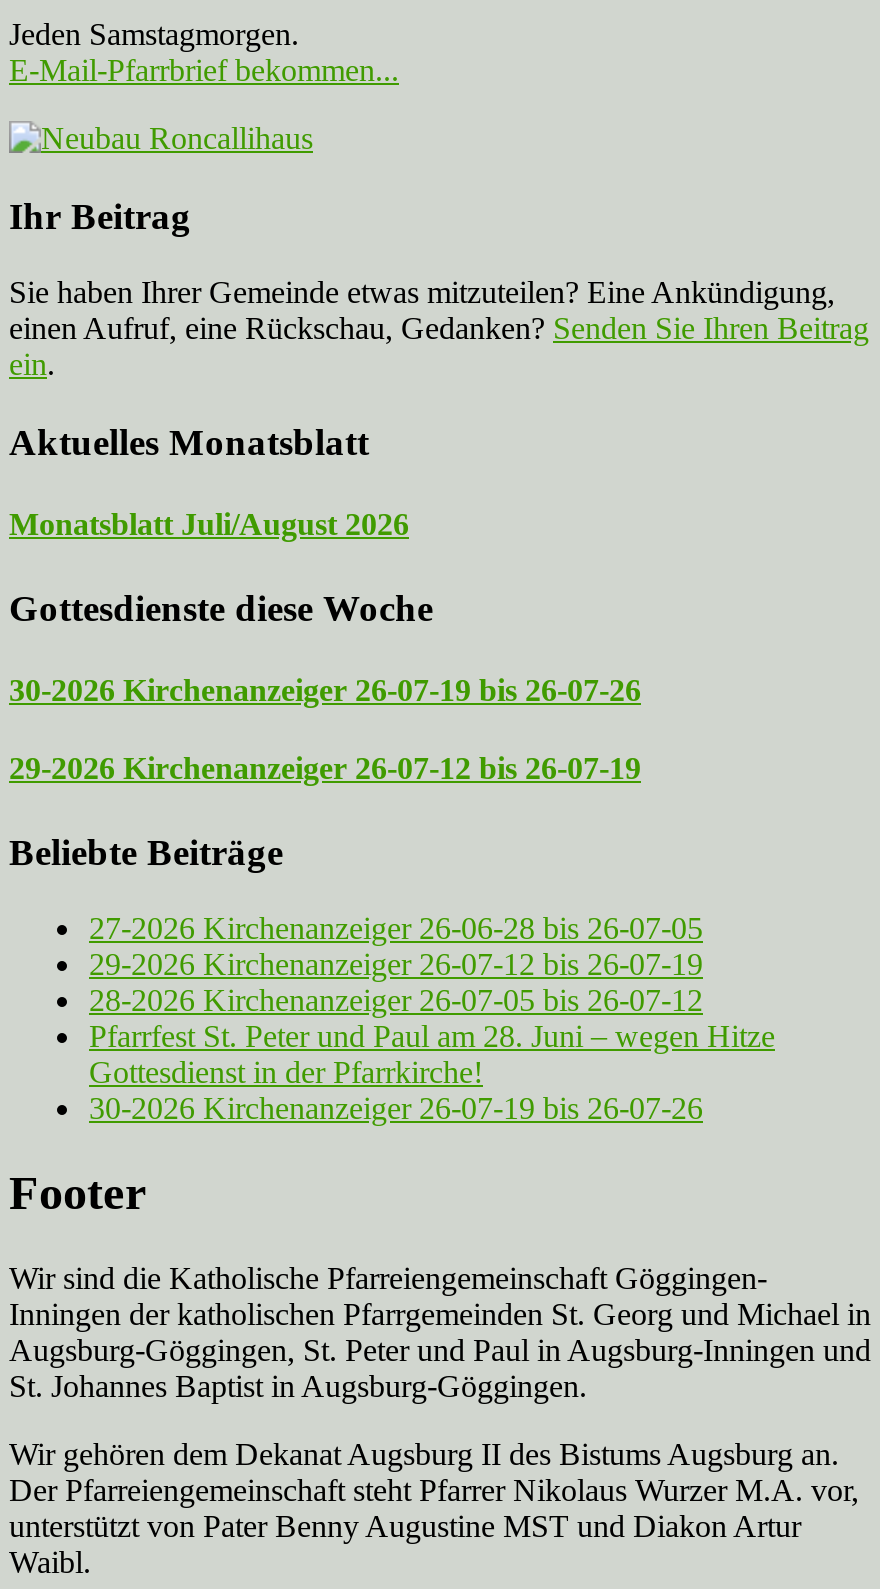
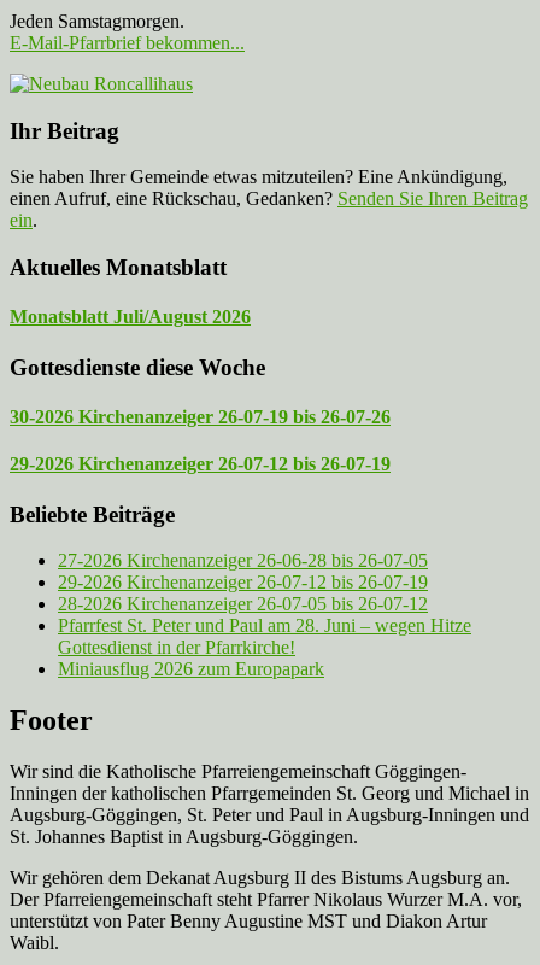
- 30-2026 Kirchenanzeiger 26-07-19 bis 26-07-26
+ Miniausflug 2026 zum Europapark
